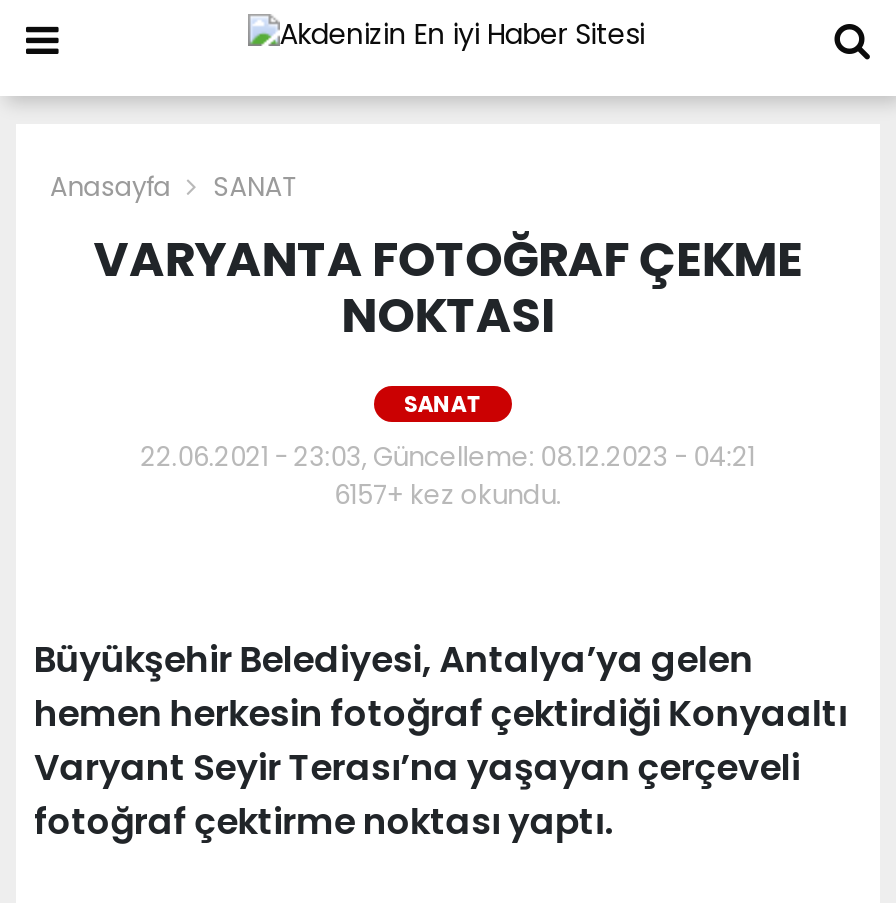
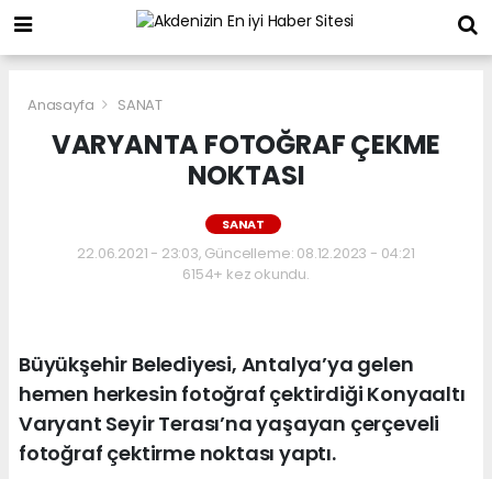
- 6157+ kez okundu.
+ 6154+ kez okundu.
